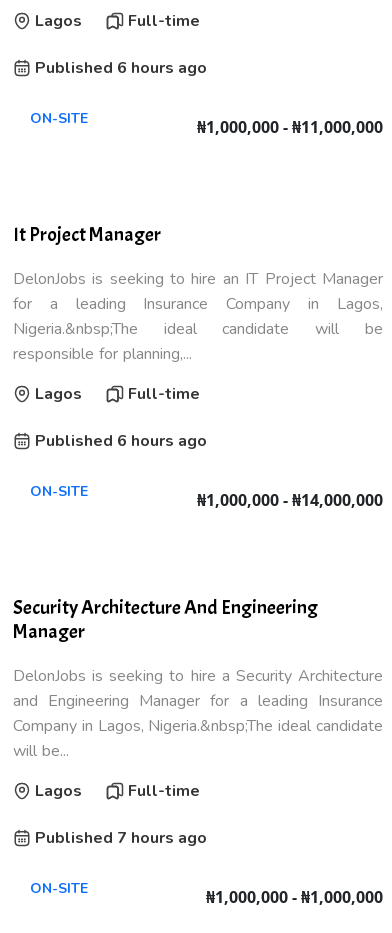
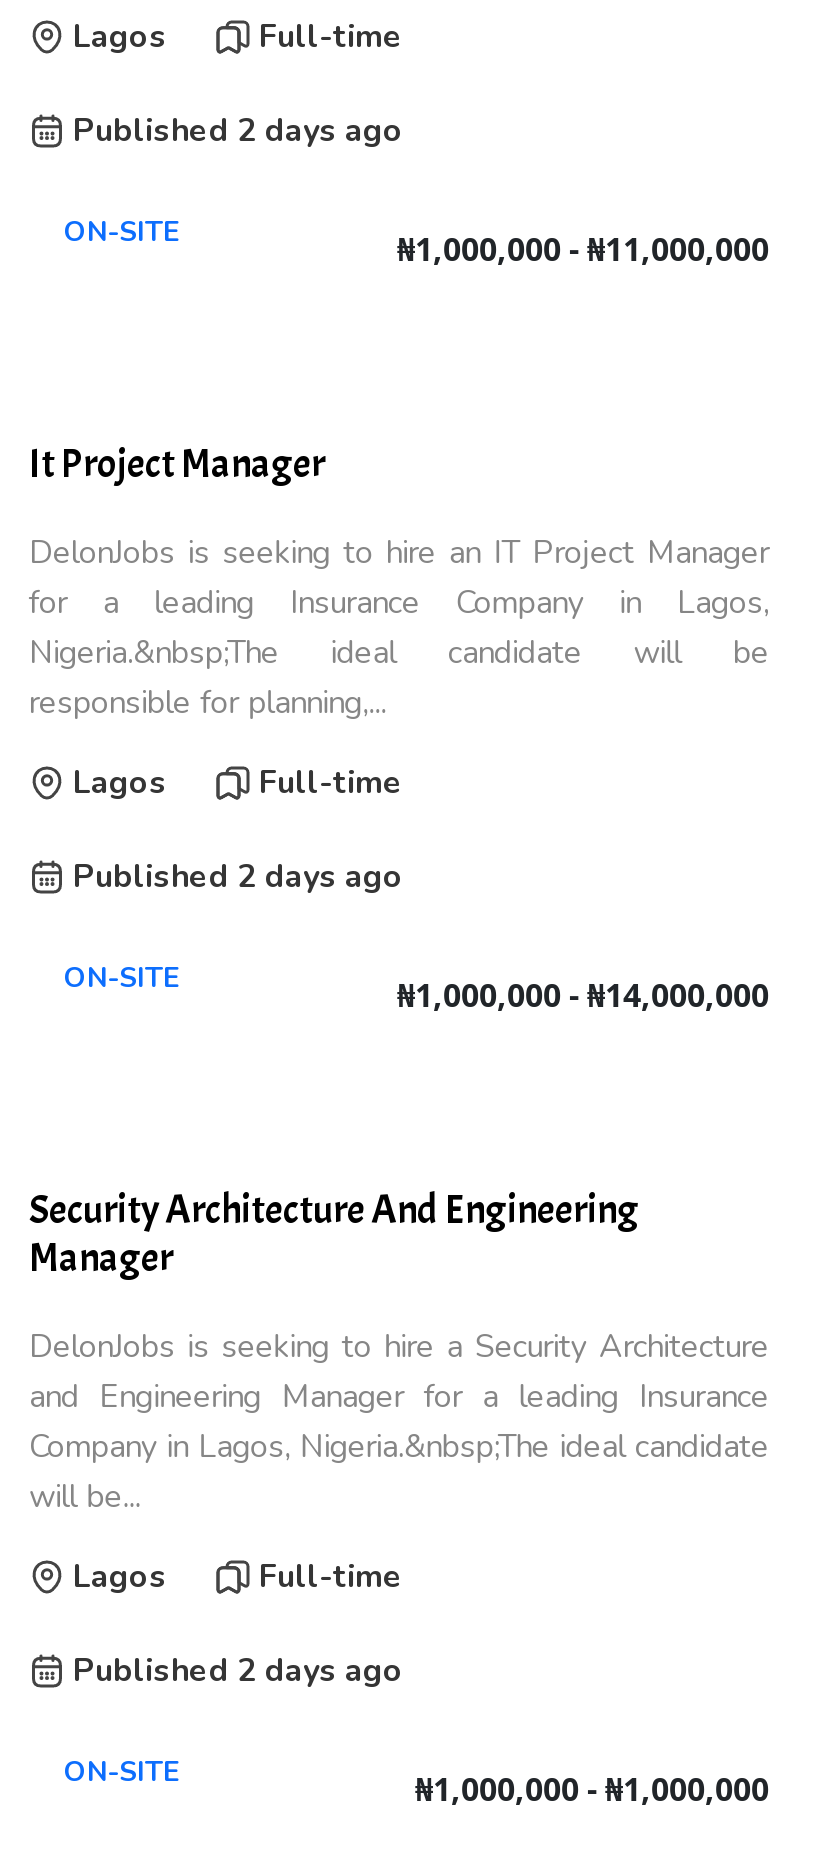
- Published 6 hours ago
+ Published 2 days ago

- Published 6 hours ago
+ Published 2 days ago

- Published 7 hours ago
+ Published 2 days ago
